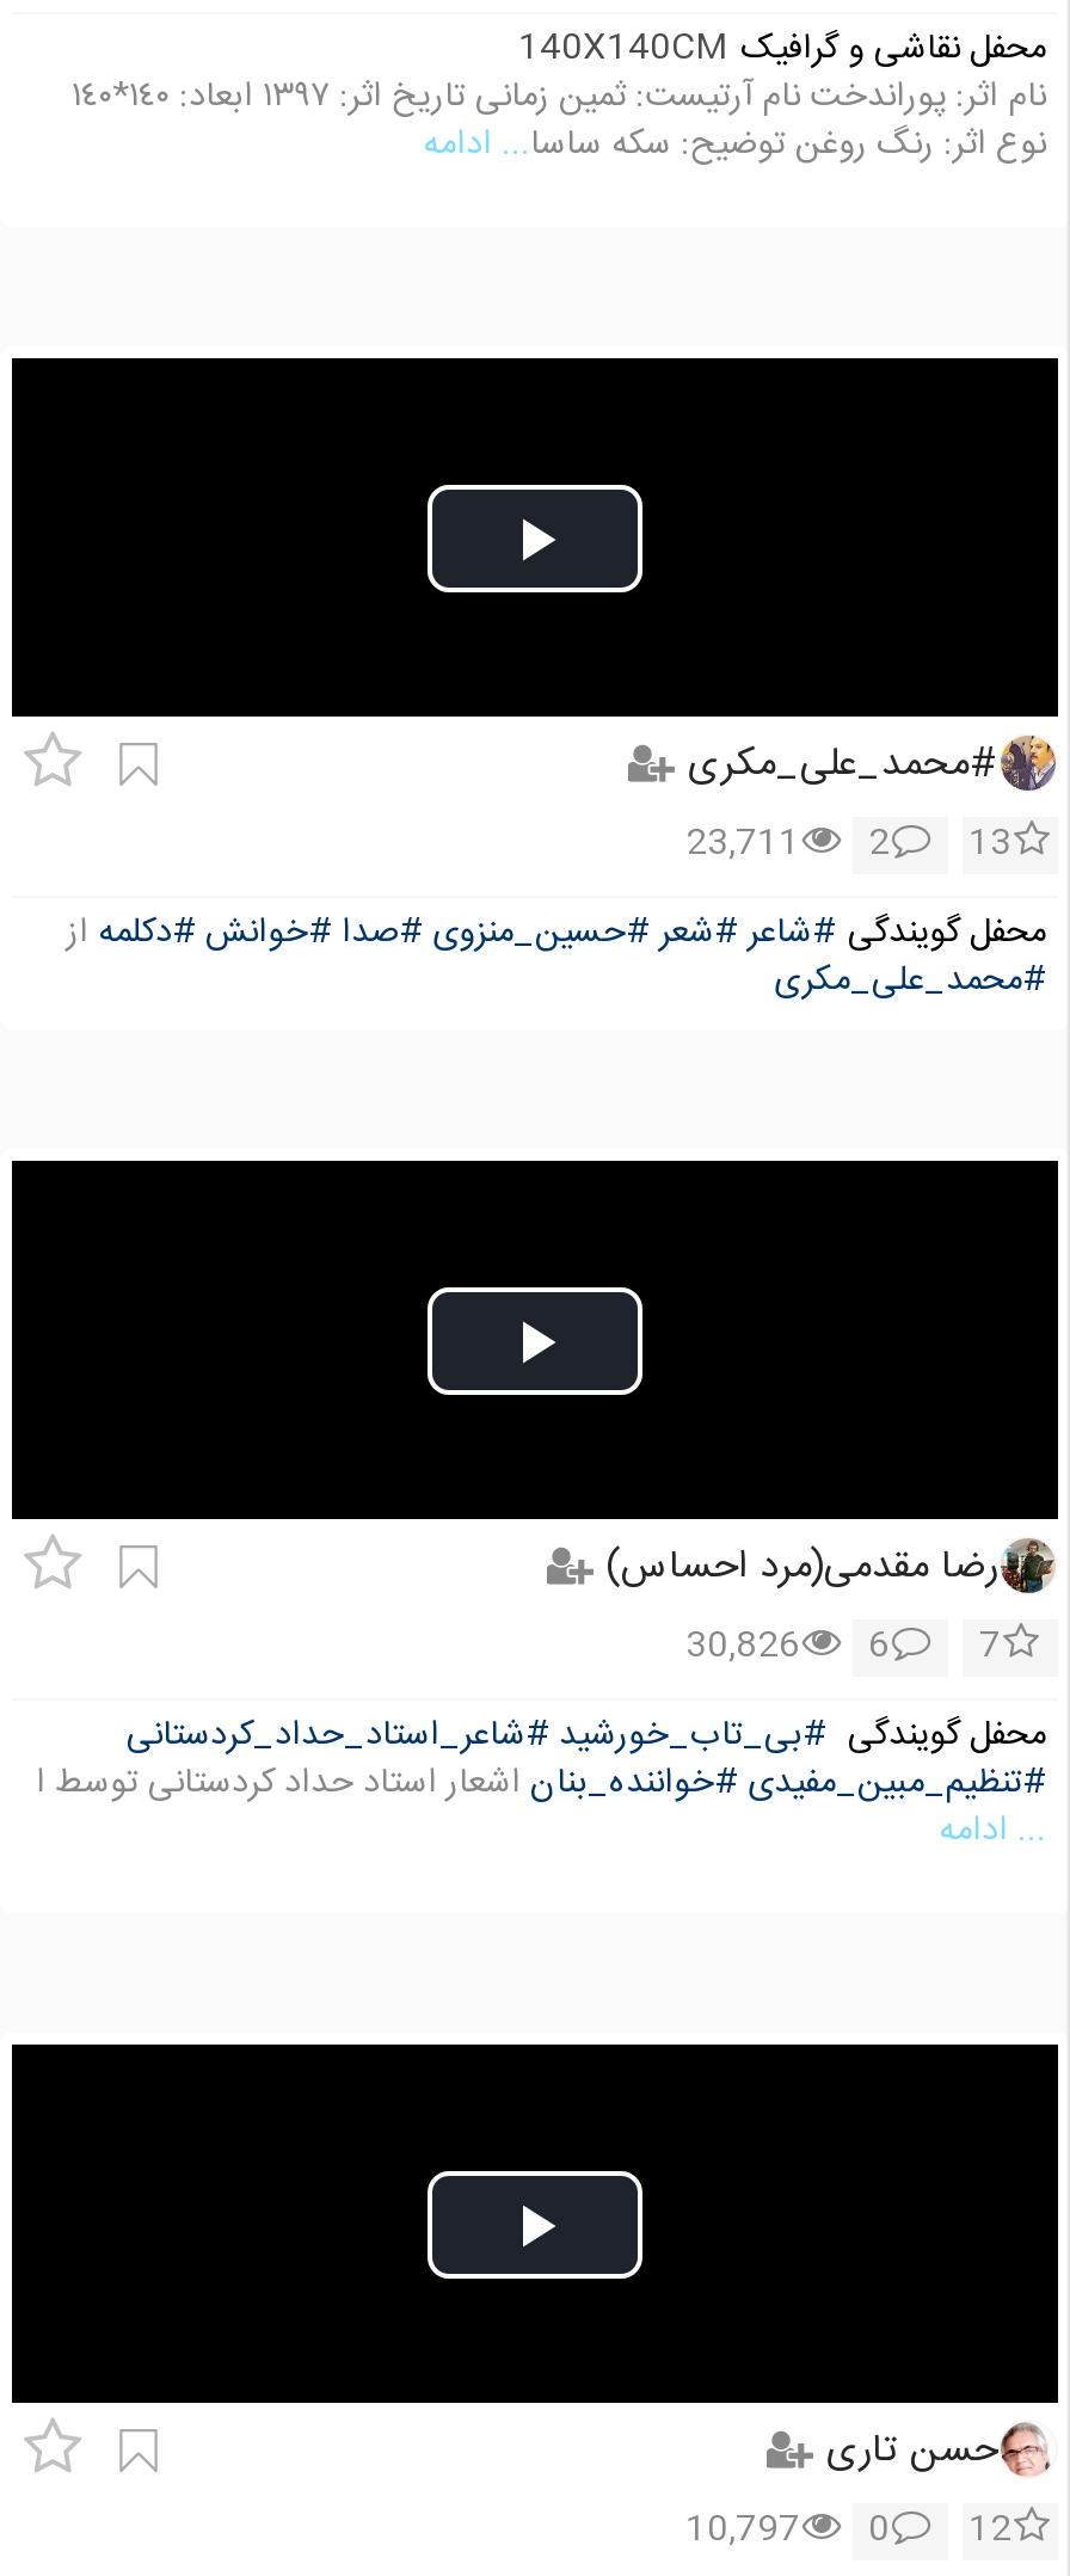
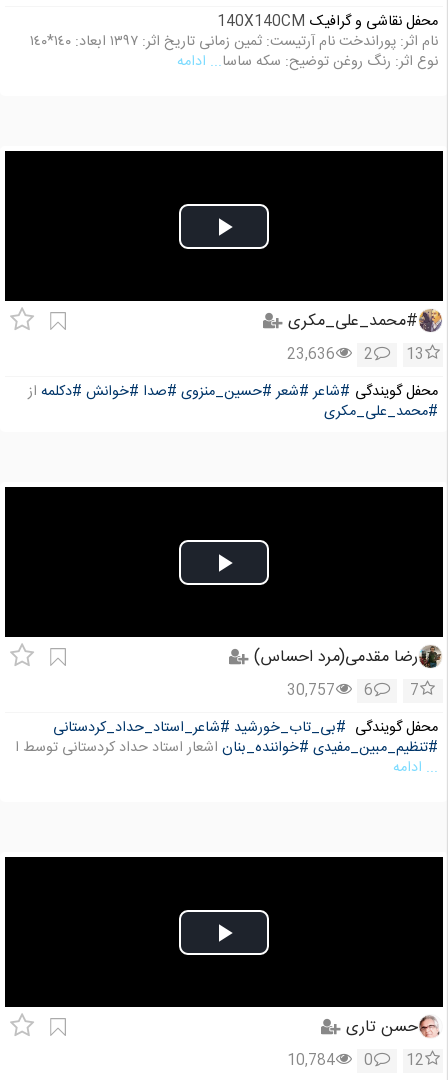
- 23,711 2 13
+ 23,636 2 13

- 30,826 6 7
+ 30,757 6 7

- 10,797 0 12
+ 10,784 0 12
